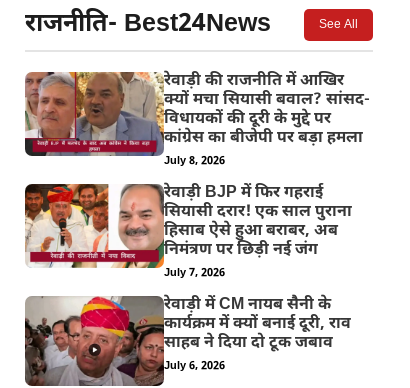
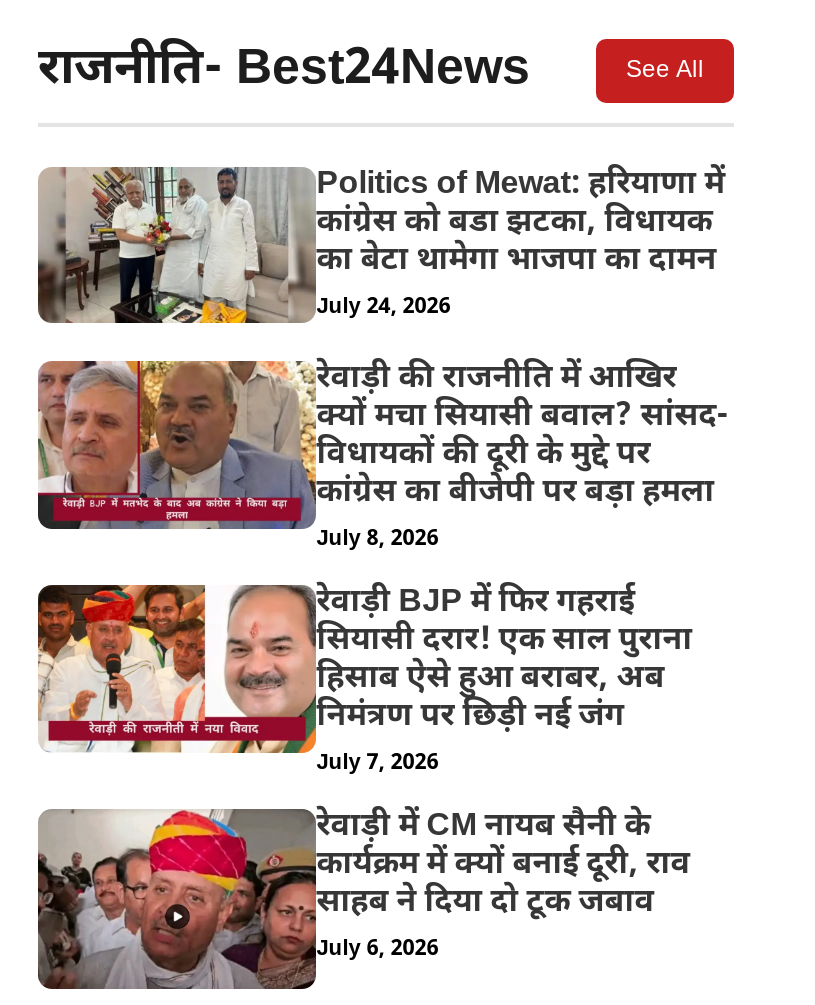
+ [image]
+ Politics of Mewat: हरियाणा में
+ कांग्रेस को बडा झटका, विधायक
+ का बेटा थामेगा भाजपा का दामन
+ July 24, 2026
